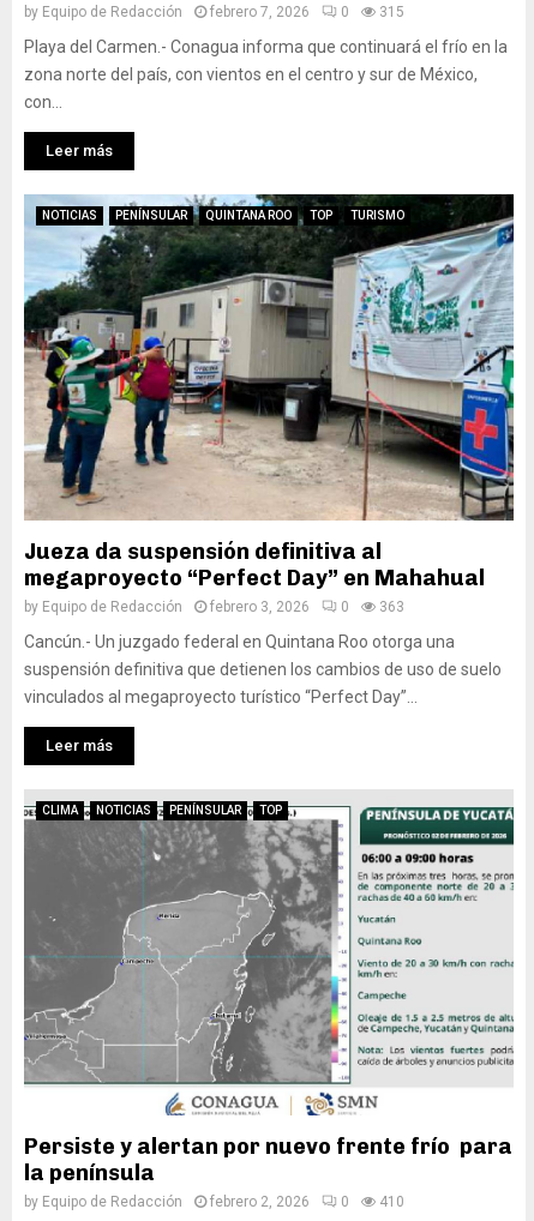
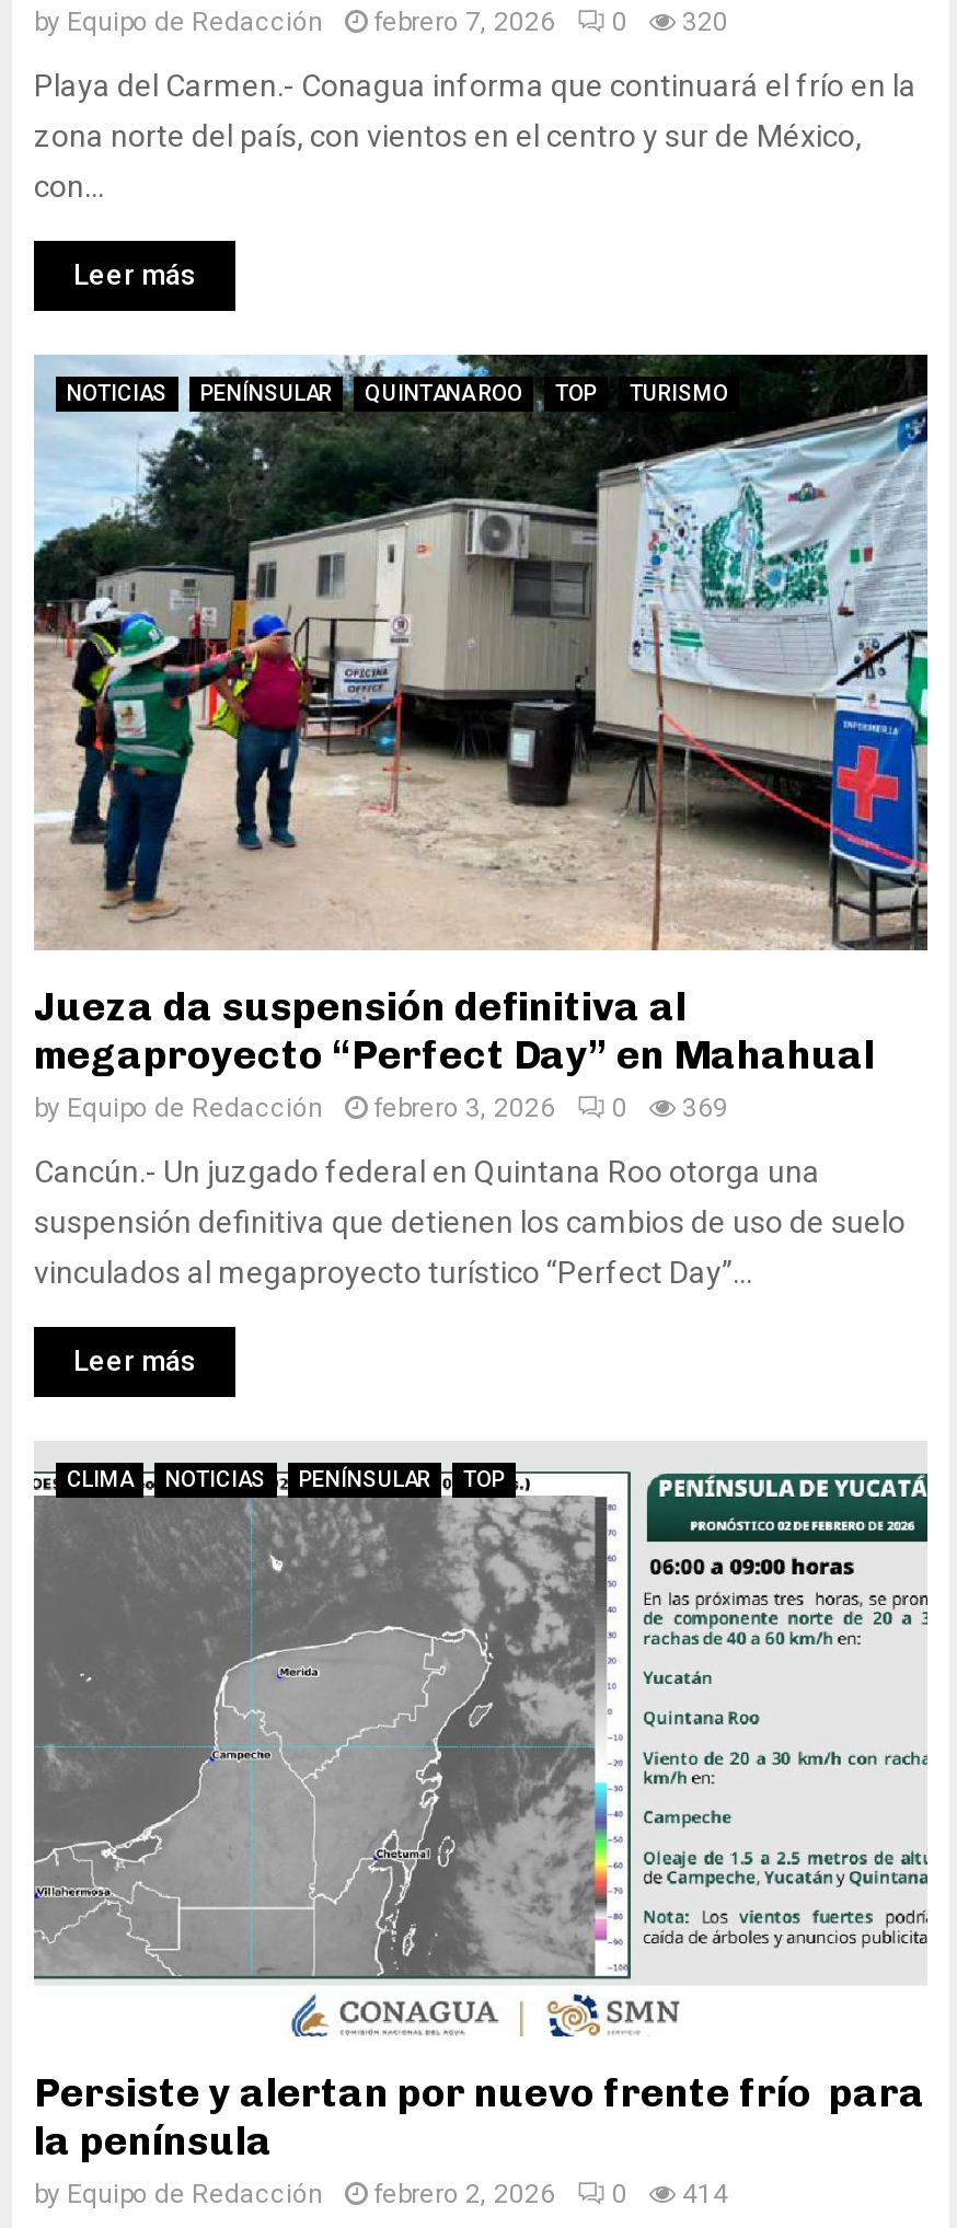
- 315
+ 320

- by Equipo de Redacción febrero 3, 2026 0 363
+ by Equipo de Redacción febrero 3, 2026 0 369

- by Equipo de Redacción febrero 2, 2026 0 410
+ by Equipo de Redacción febrero 2, 2026 0 414
